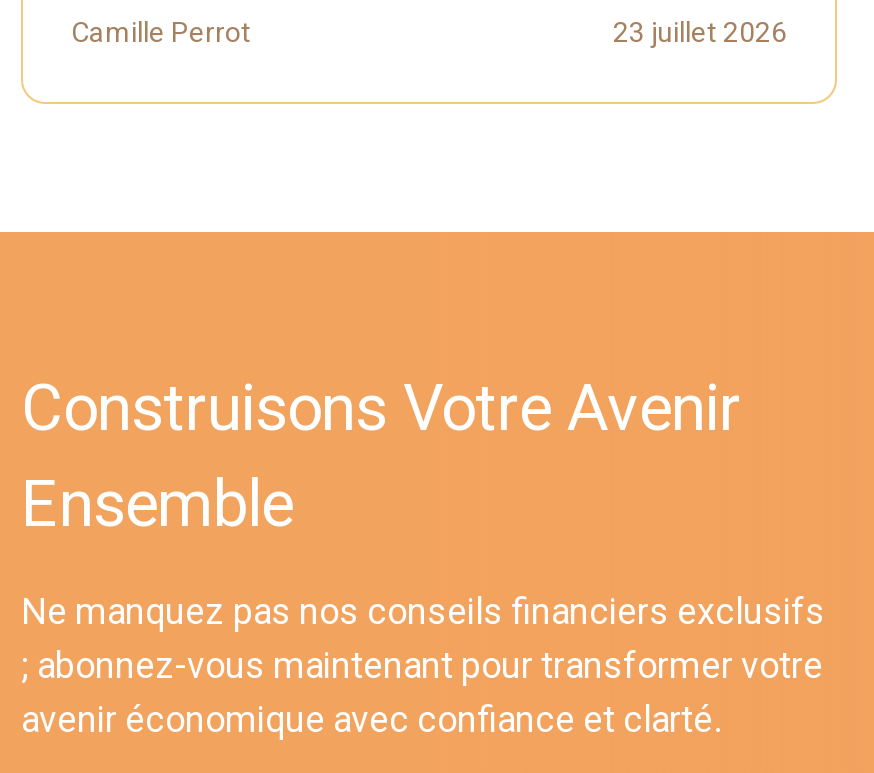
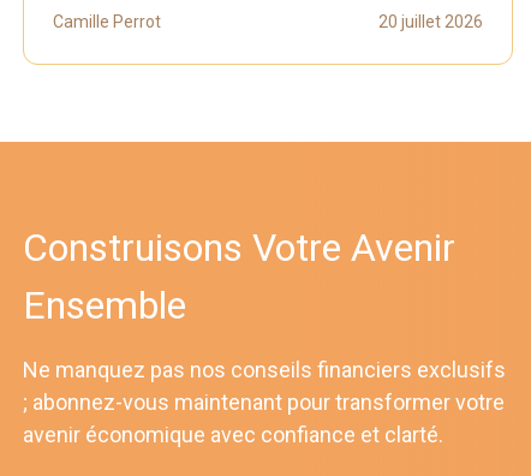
- 23 juillet 2026
+ 20 juillet 2026
